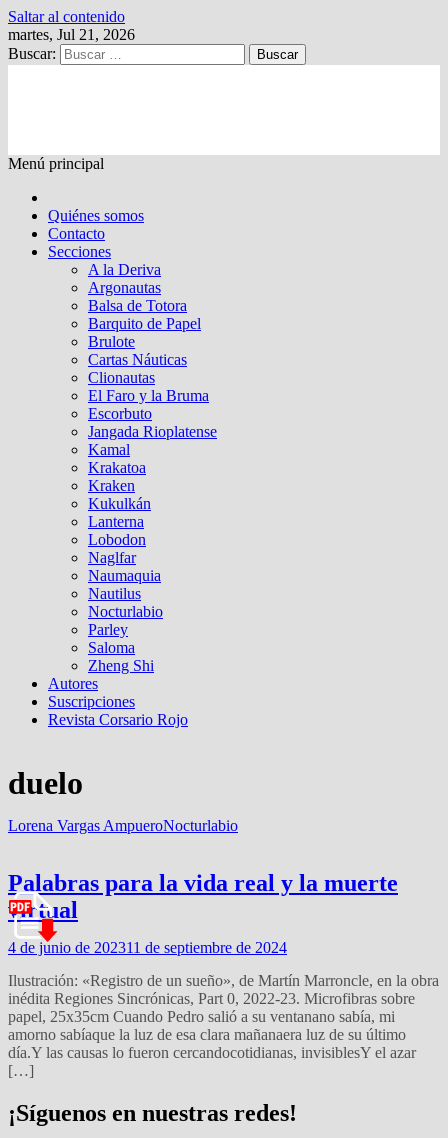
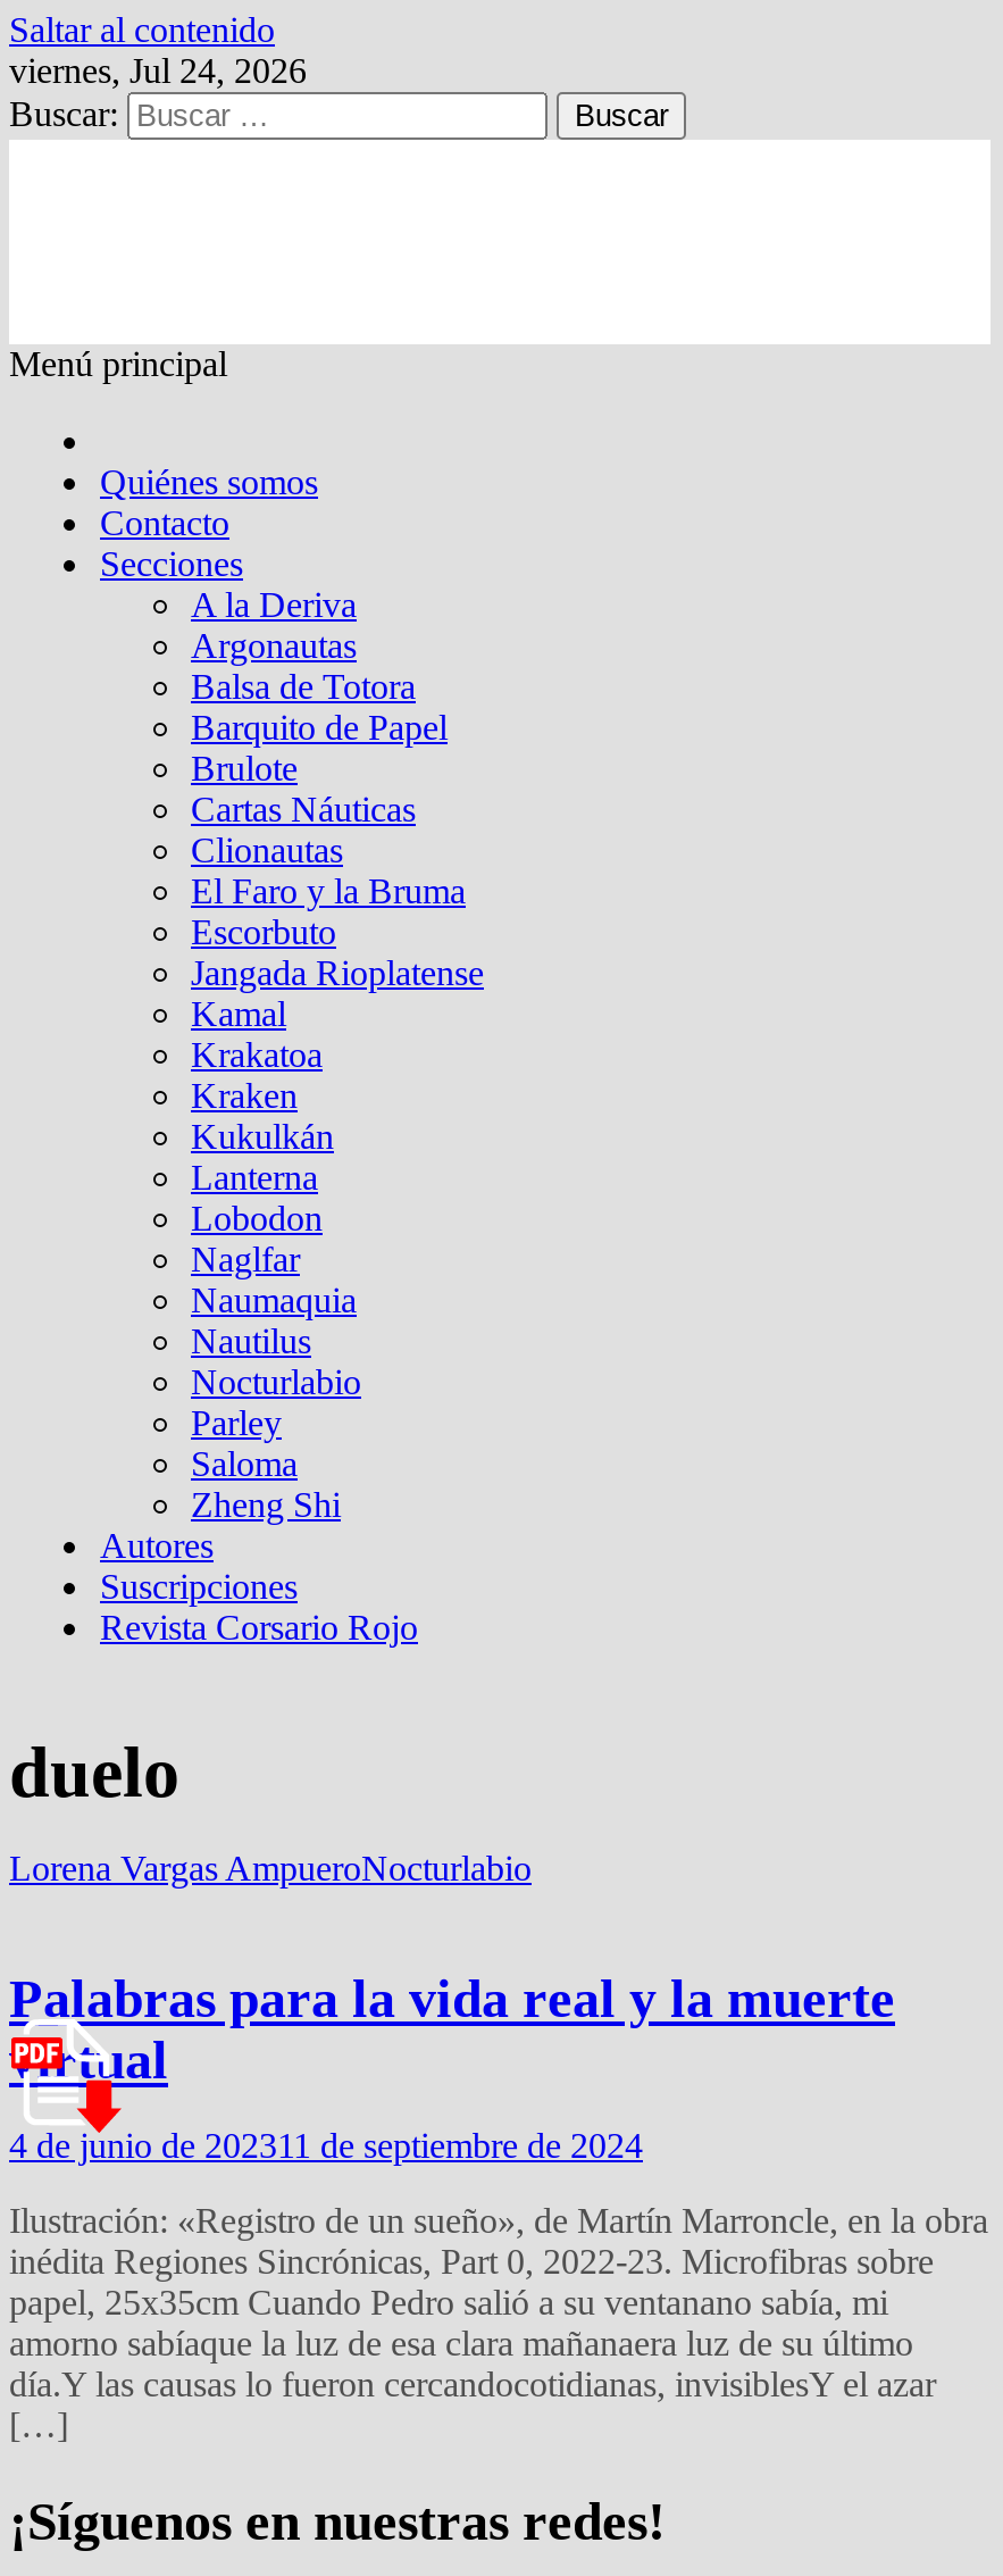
- martes, Jul 21, 2026
+ viernes, Jul 24, 2026
